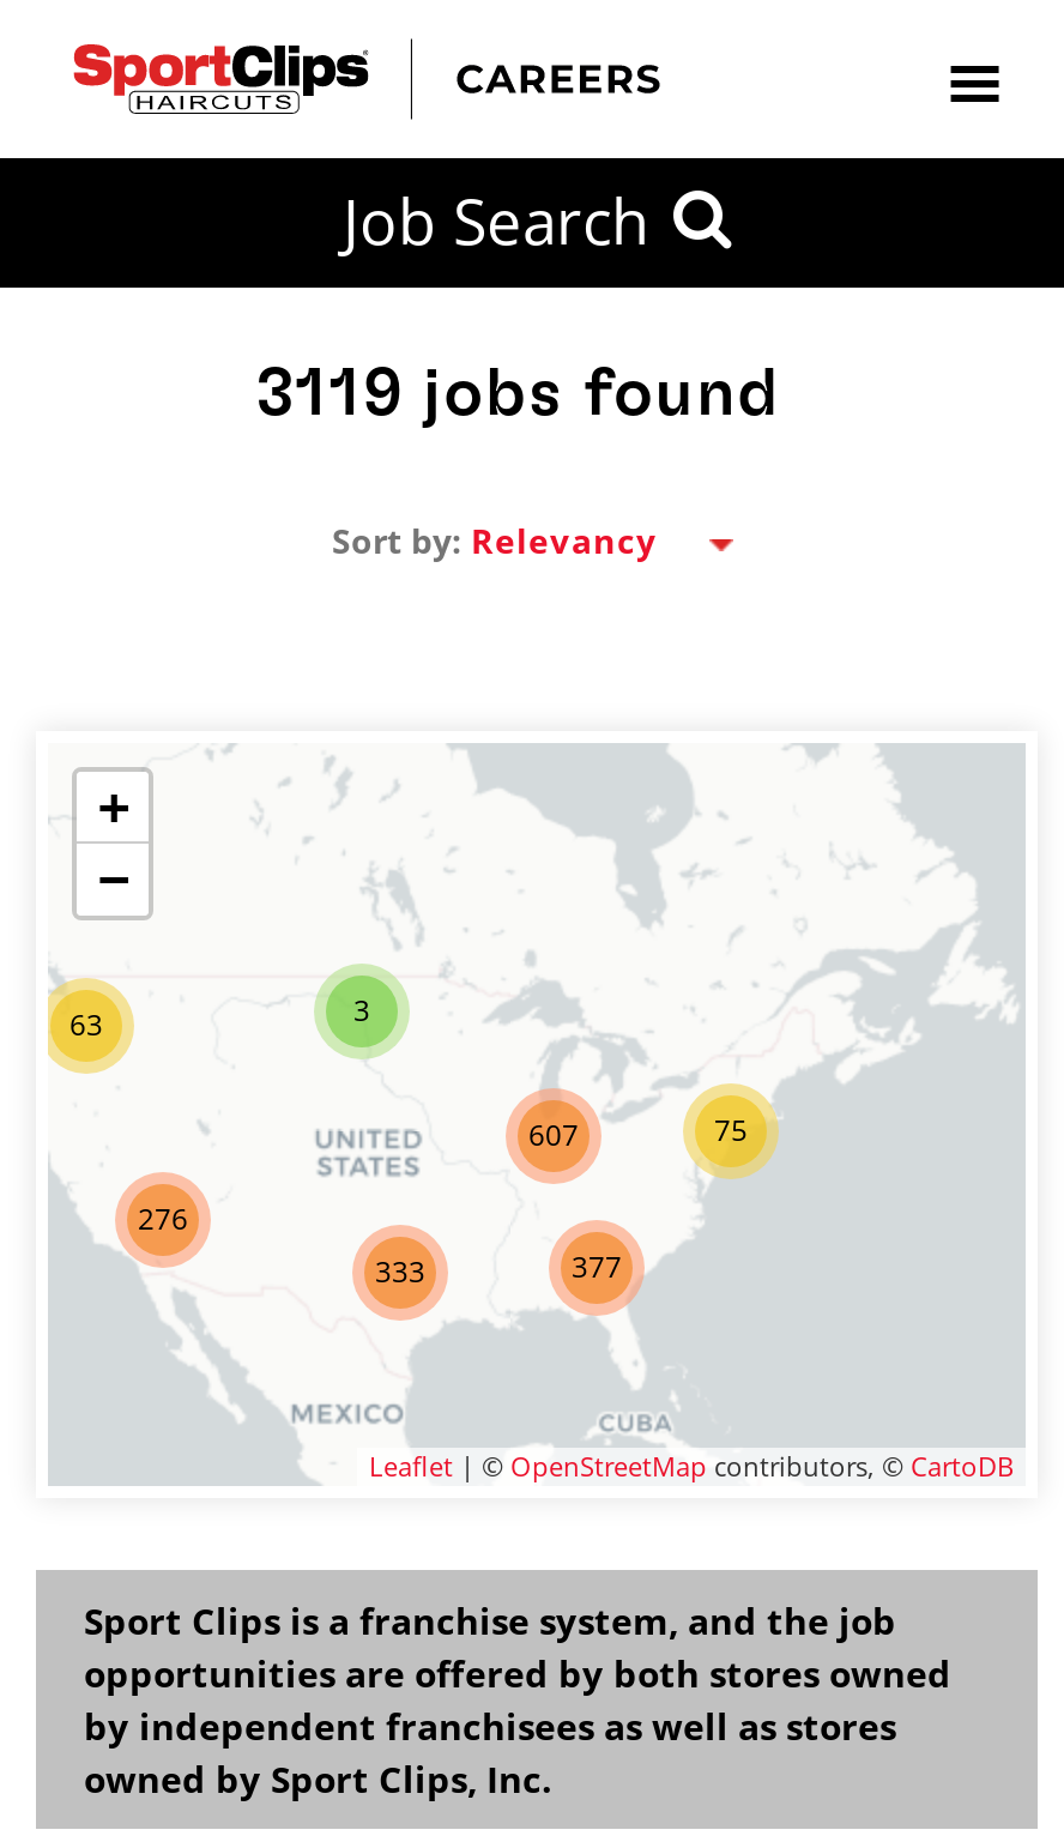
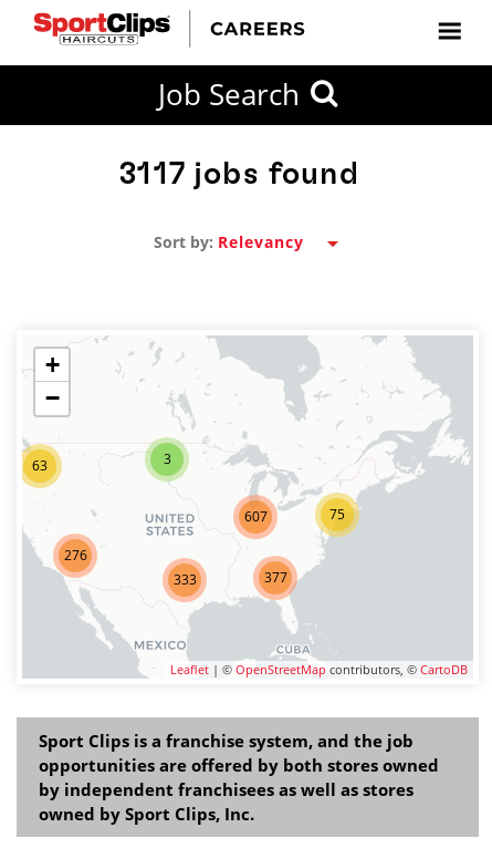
- 3119 jobs found
+ 3117 jobs found
